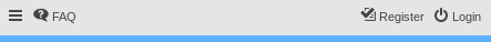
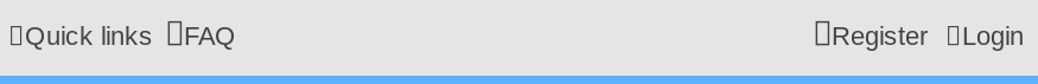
+ Quick links
